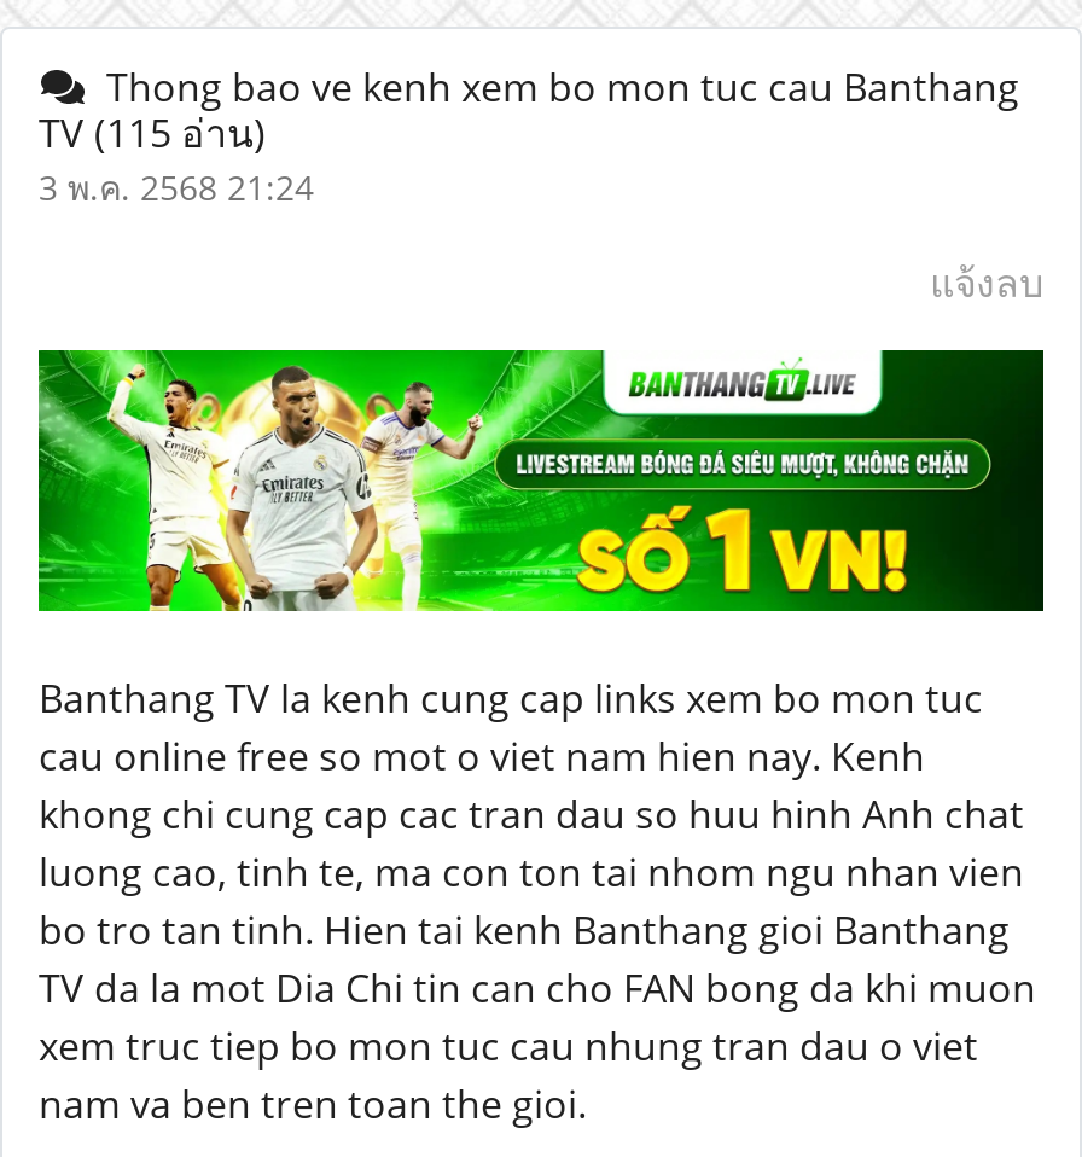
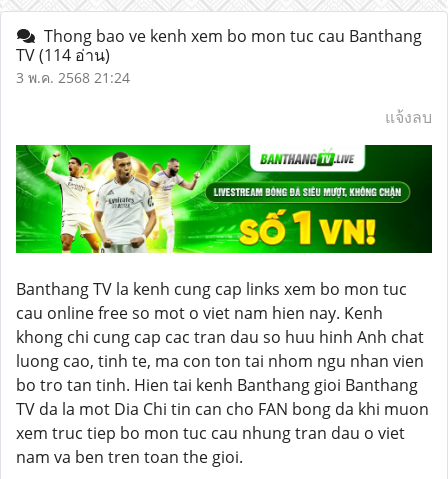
- TV (115 อ่าน)
+ TV (114 อ่าน)
